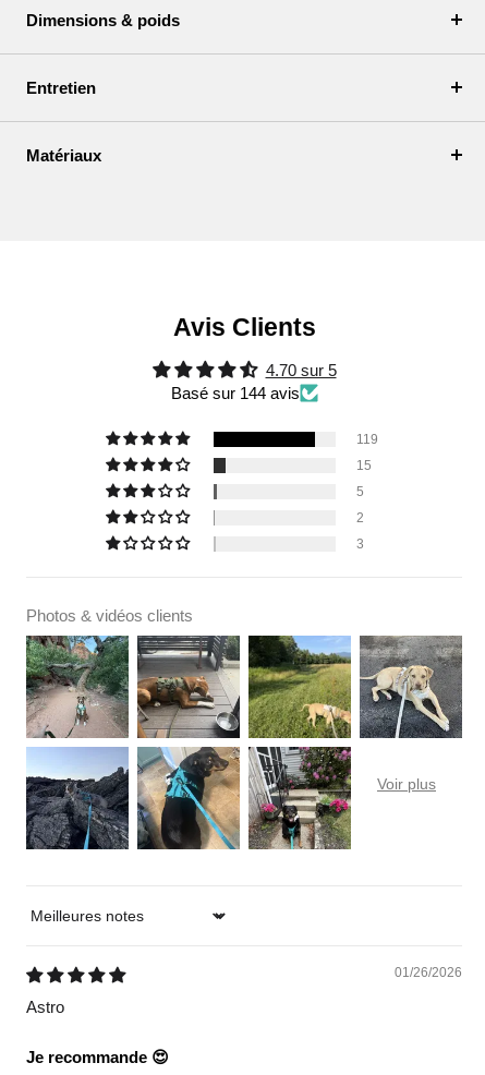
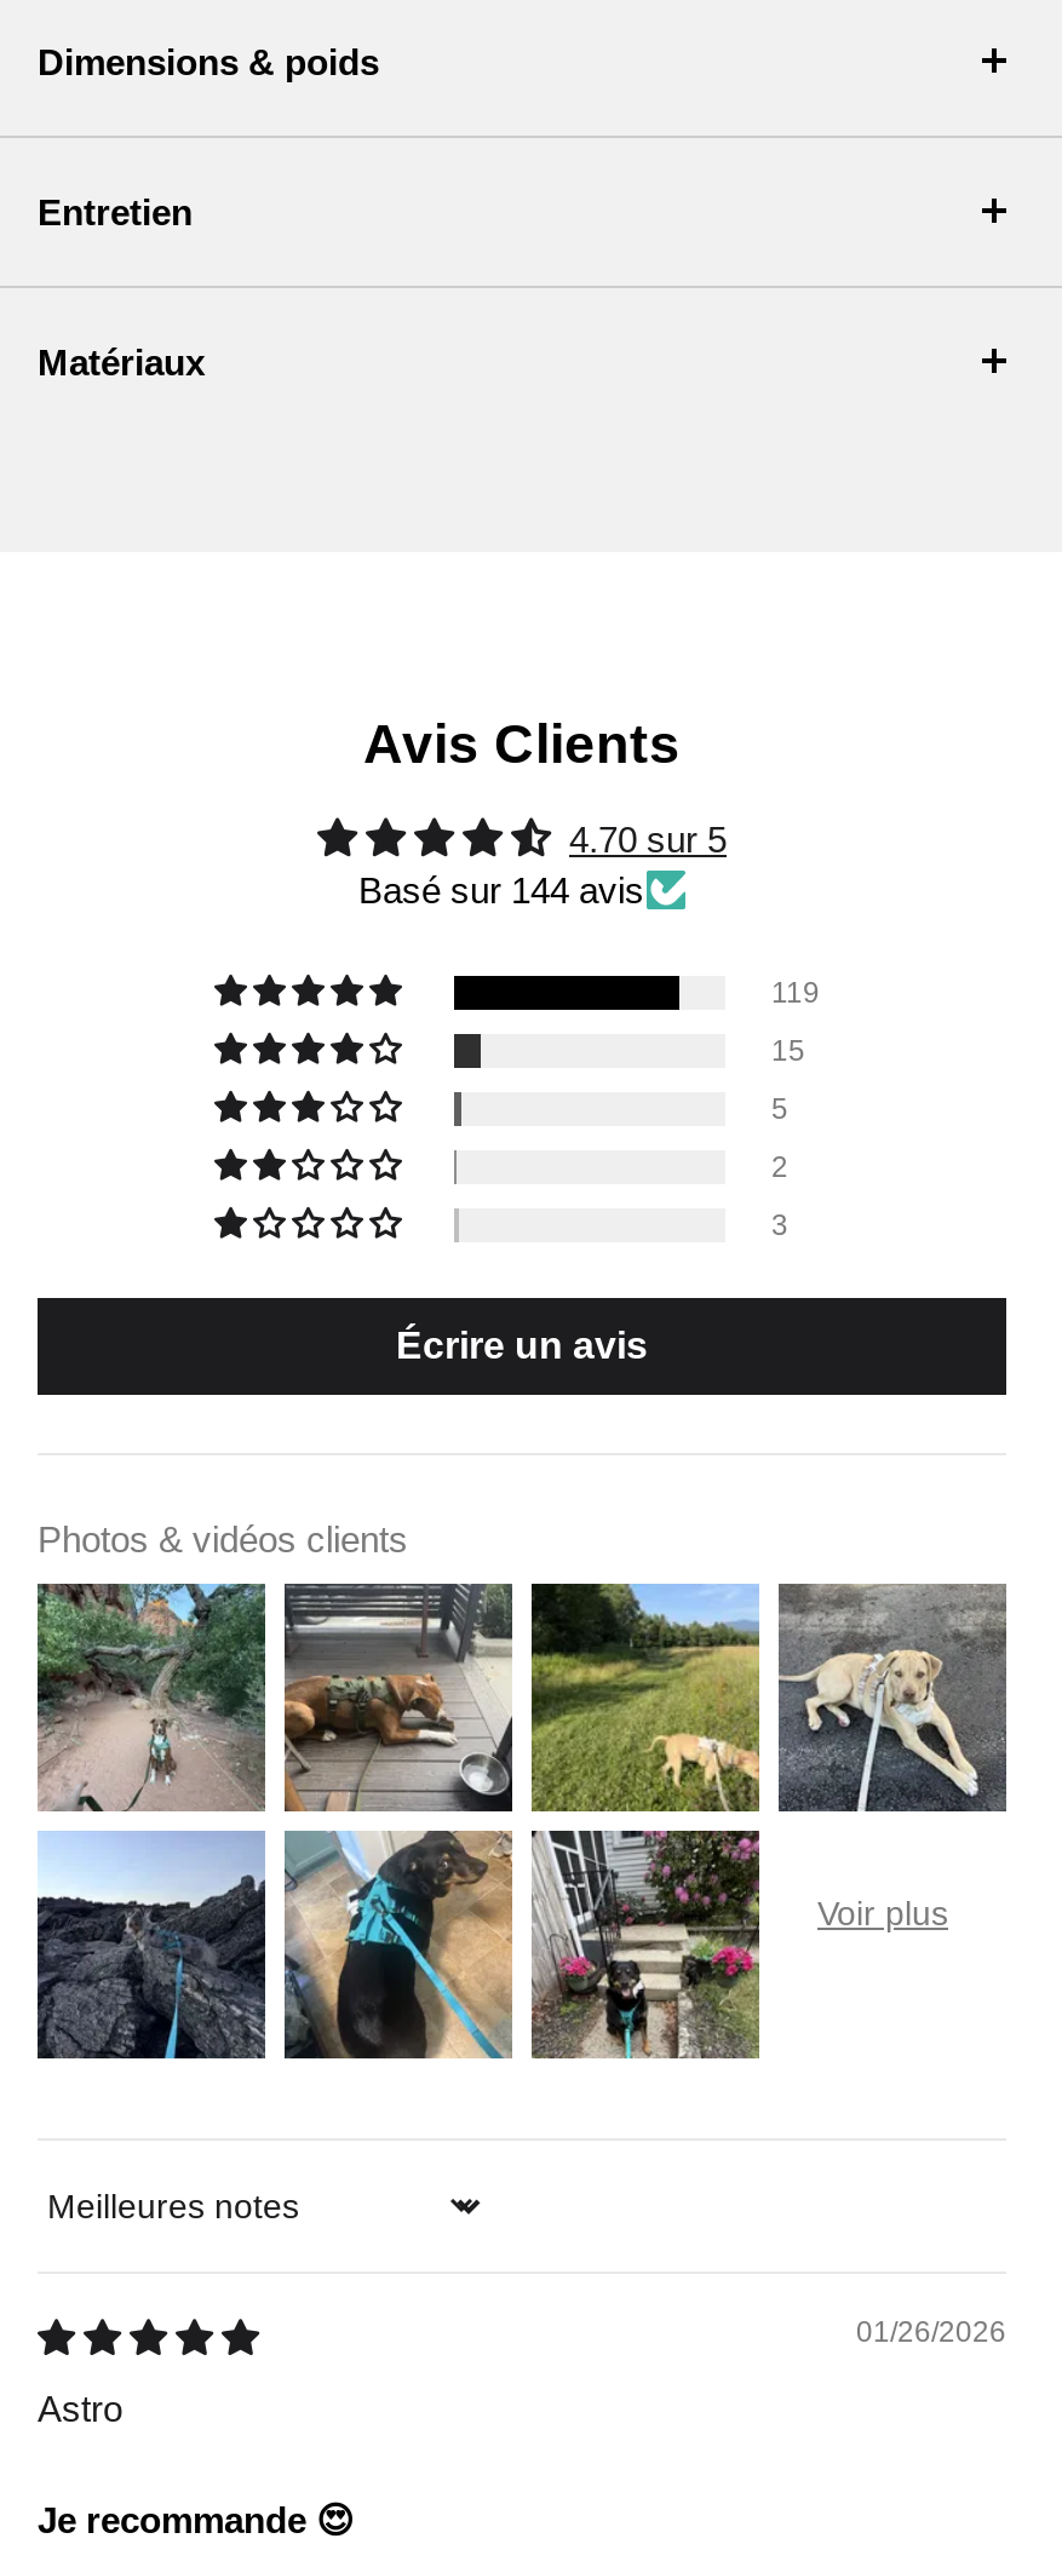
+ Écrire un avis
